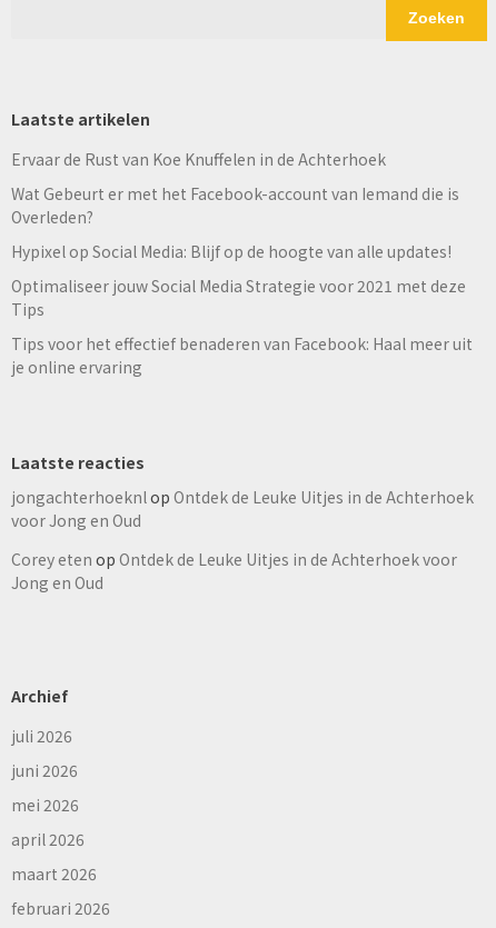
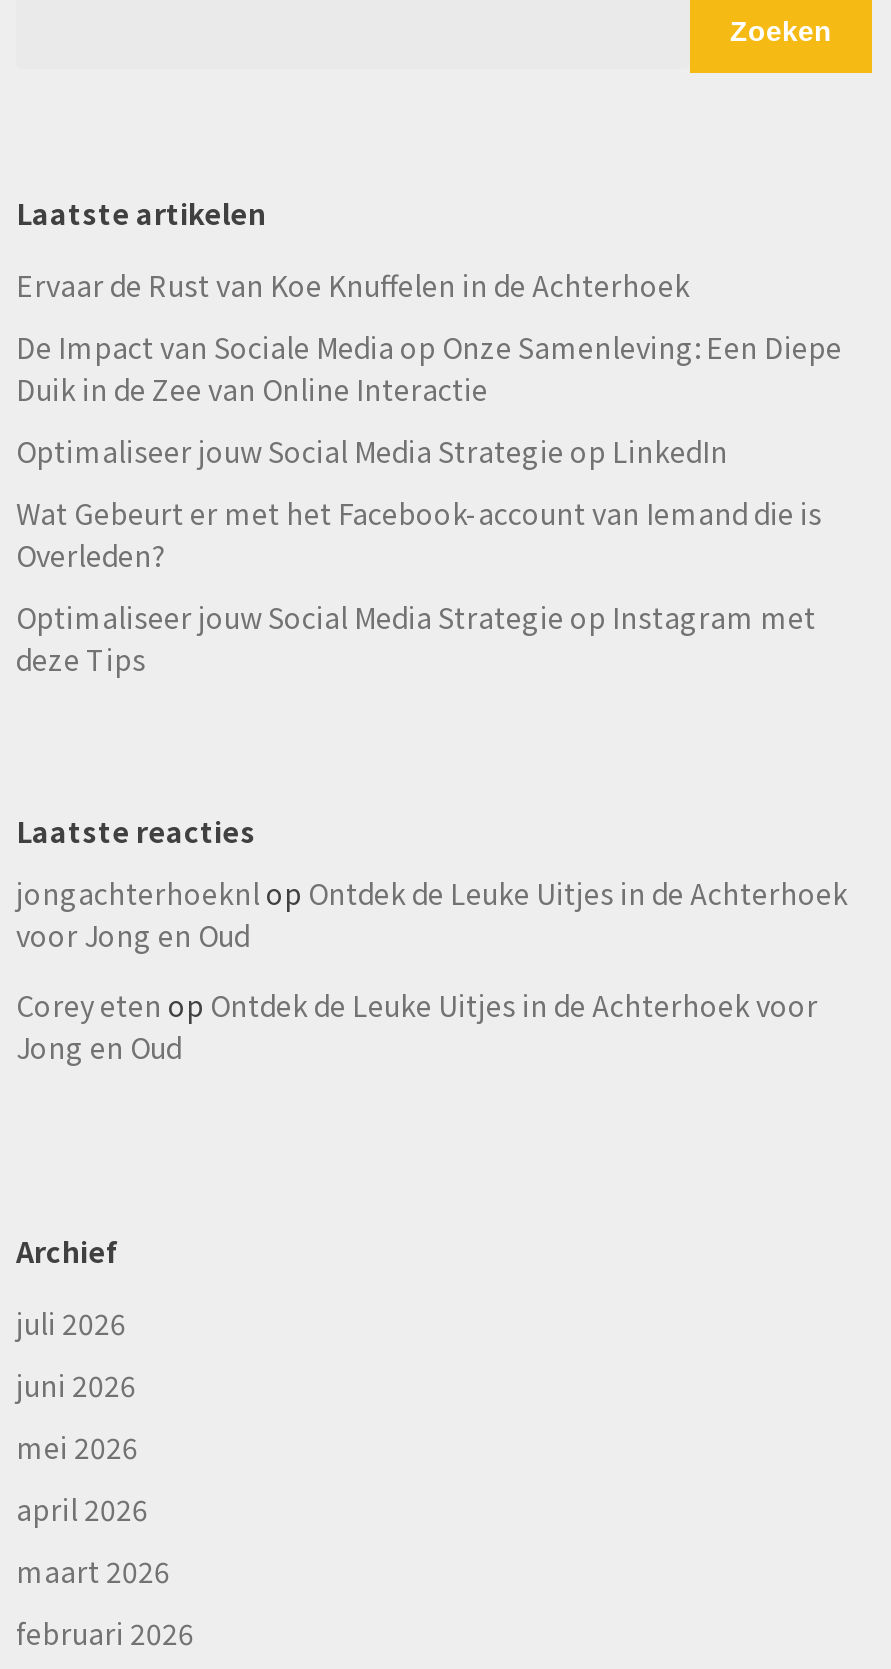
+ De Impact van Sociale Media op Onze Samenleving: Een Diepe
+ Duik in de Zee van Online Interactie
+ Optimaliseer jouw Social Media Strategie op LinkedIn

moved down: Wat Gebeurt er met het Facebook-account van Iemand die is | Overleden?

- Hypixel op Social Media: Blijf op de hoogte van alle updates!
- Optimaliseer jouw Social Media Strategie voor 2021 met deze
- Tips
- Tips voor het effectief benaderen van Facebook: Haal meer uit
- je online ervaring
+ Optimaliseer jouw Social Media Strategie op Instagram met
+ deze Tips
